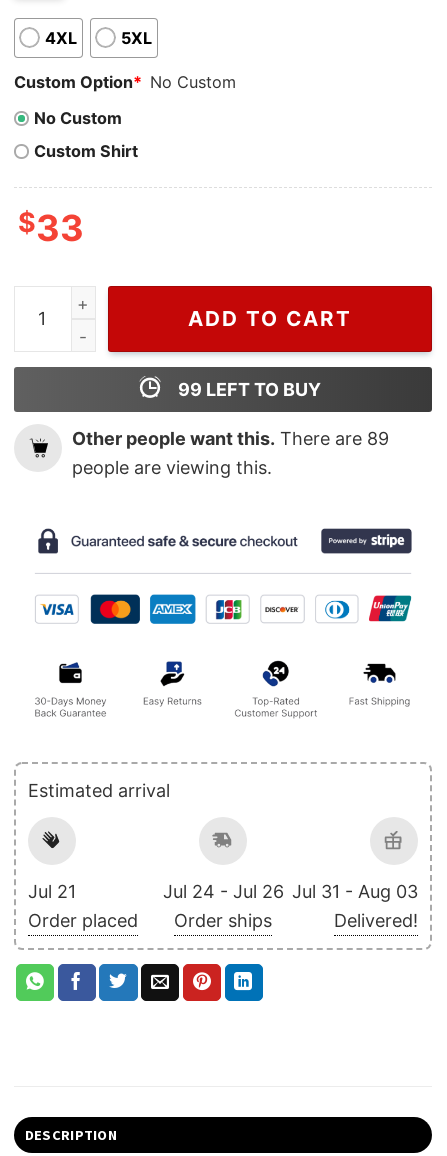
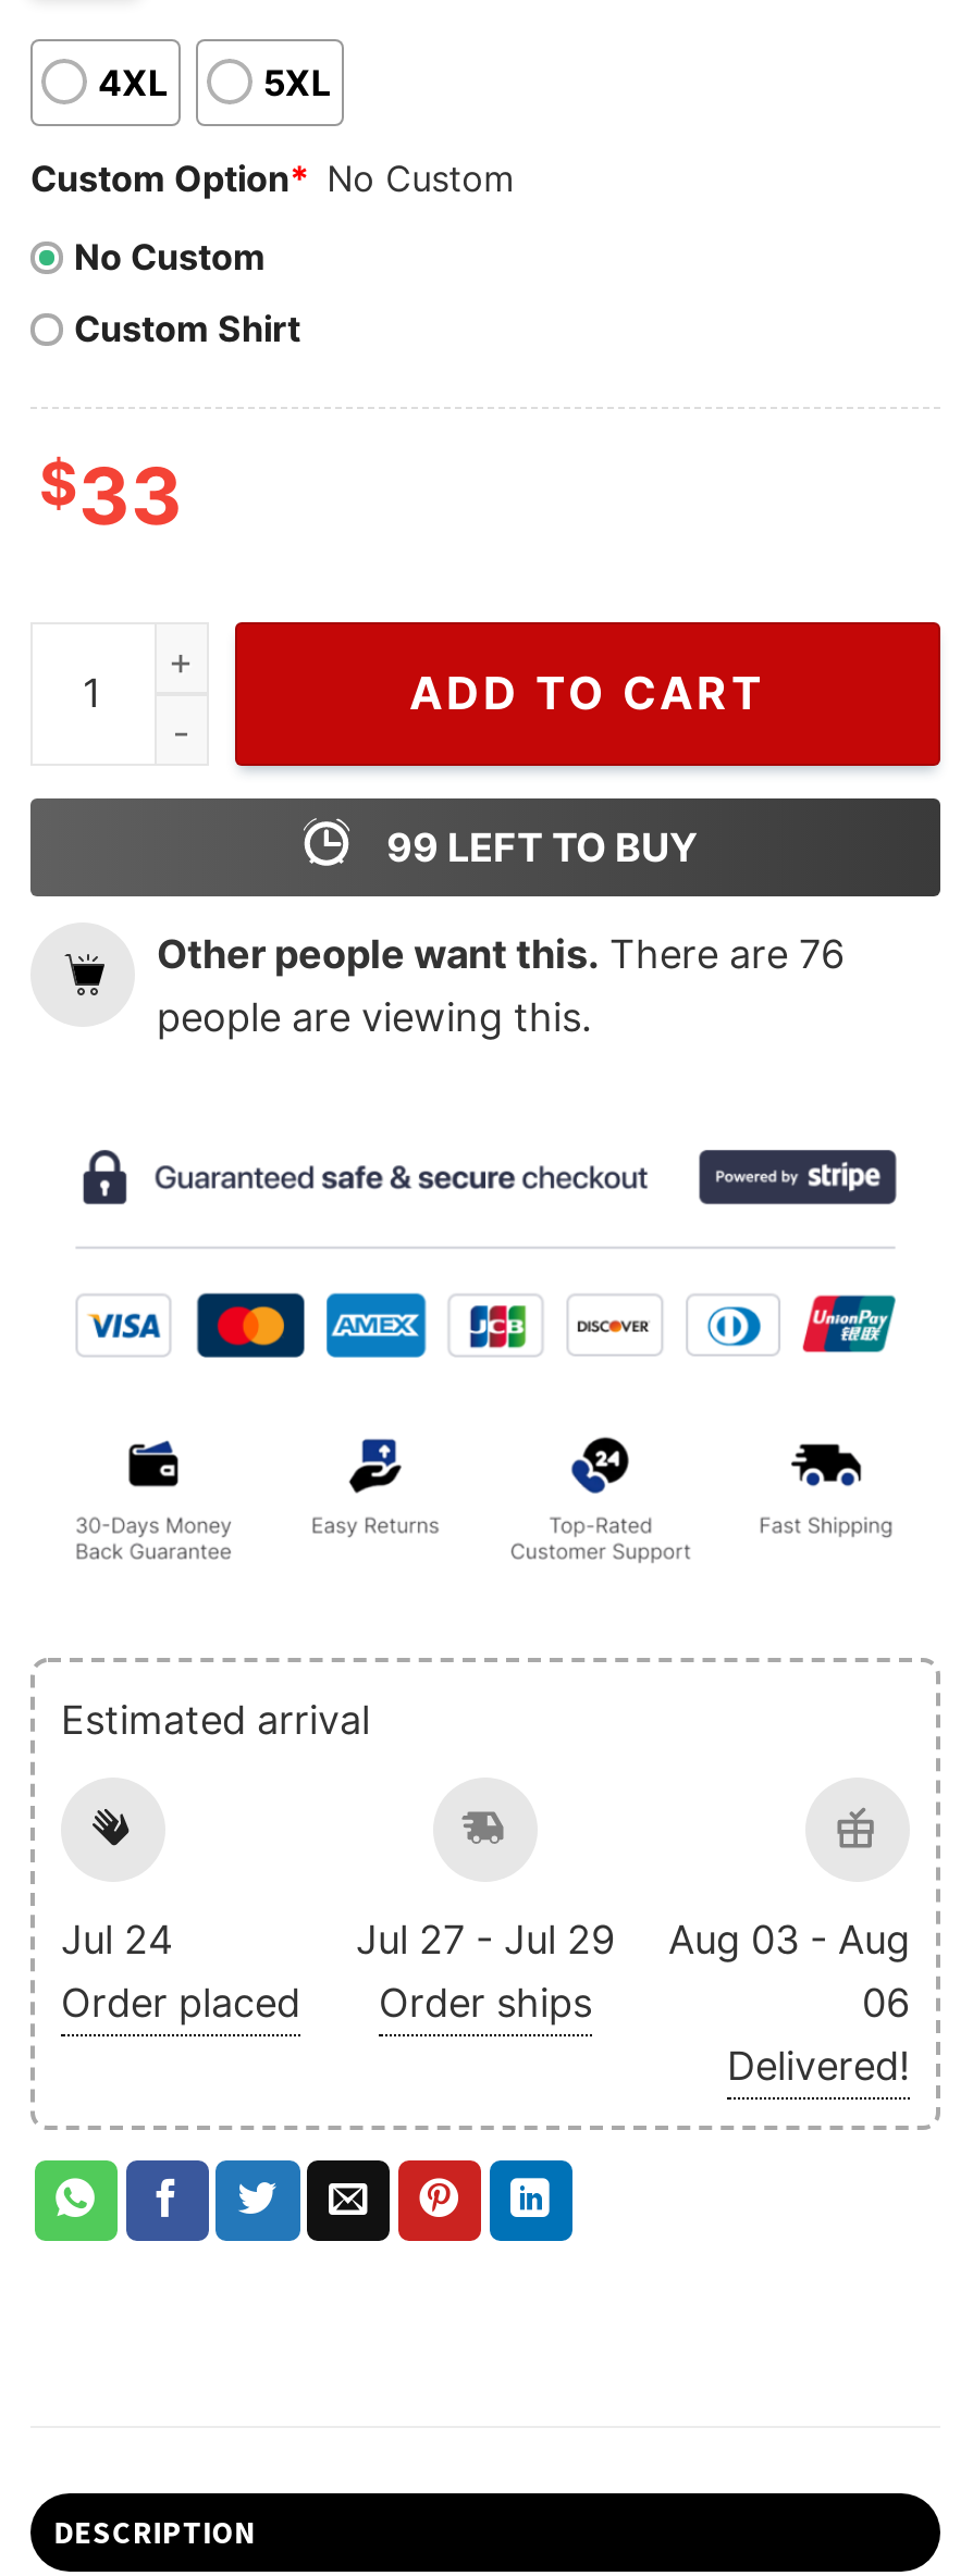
- Other people want this. There are 89
+ Other people want this. There are 76

- Jul 21
+ Jul 24

- Jul 24 - Jul 26
+ Jul 27 - Jul 29

- Jul 31 - Aug 03
+ Aug 03 - Aug
+ 06
